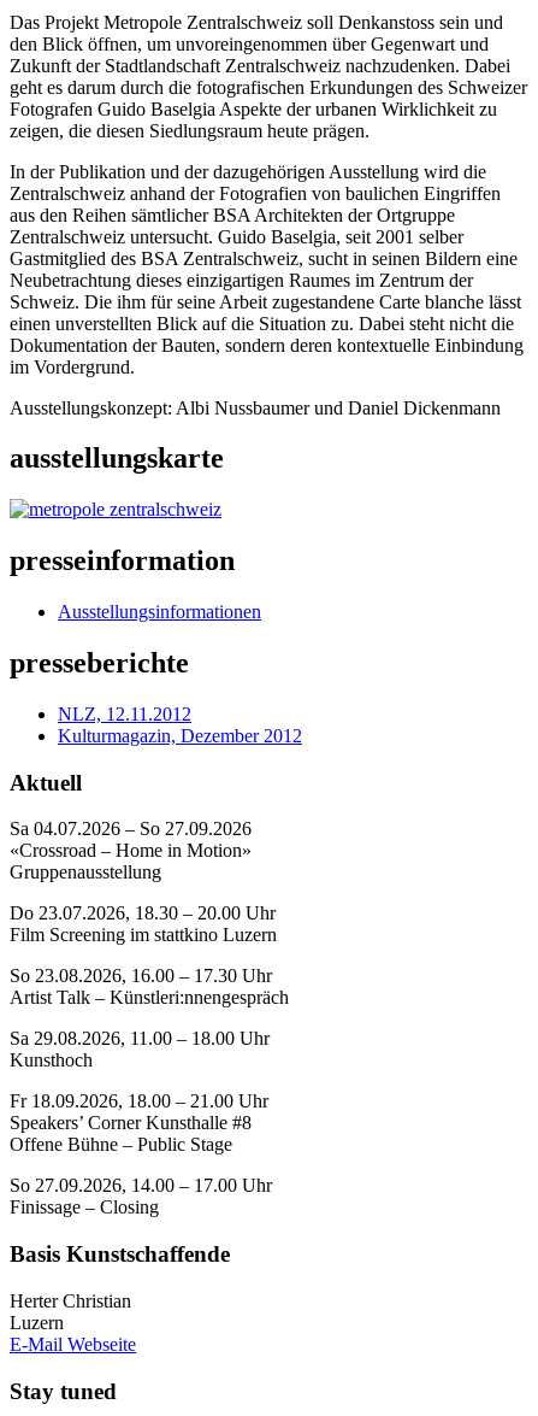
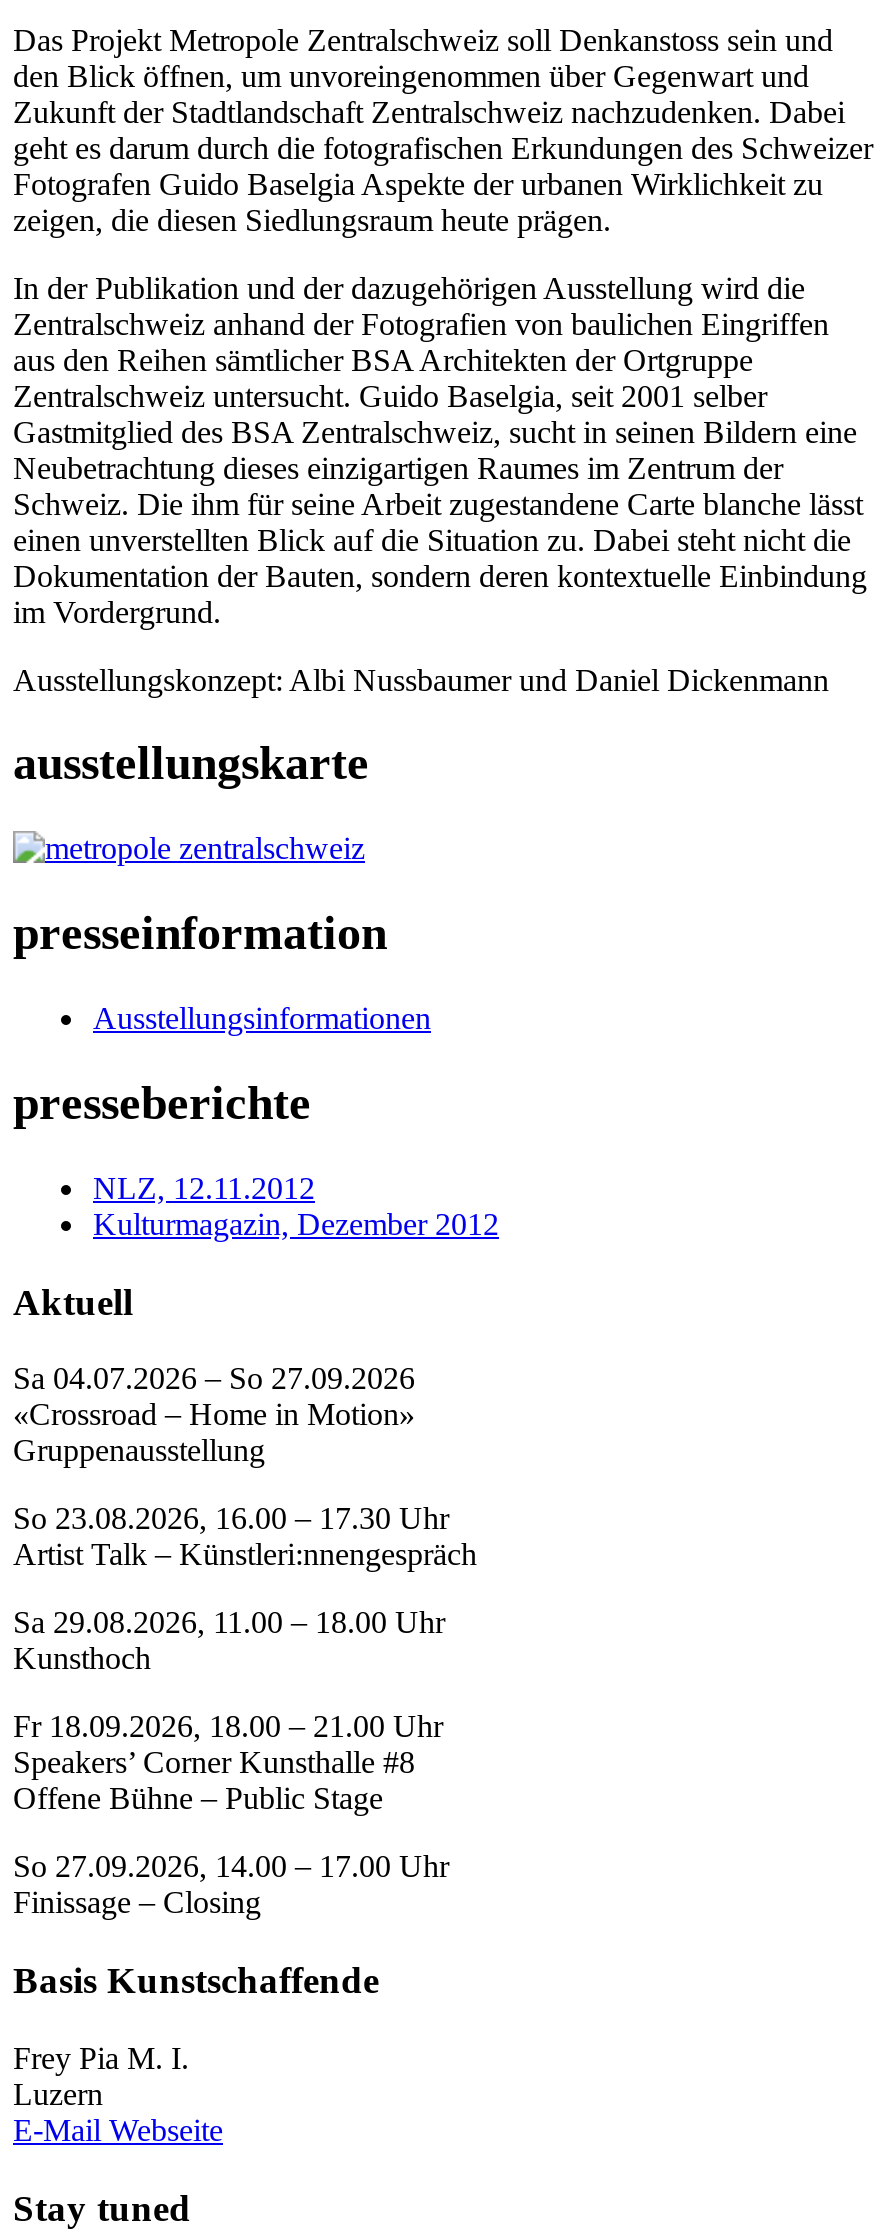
- Do 23.07.2026, 18.30 – 20.00 Uhr
- Film Screening im stattkino Luzern

- Herter Christian
+ Frey Pia M. I.
